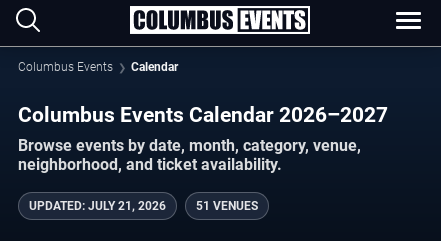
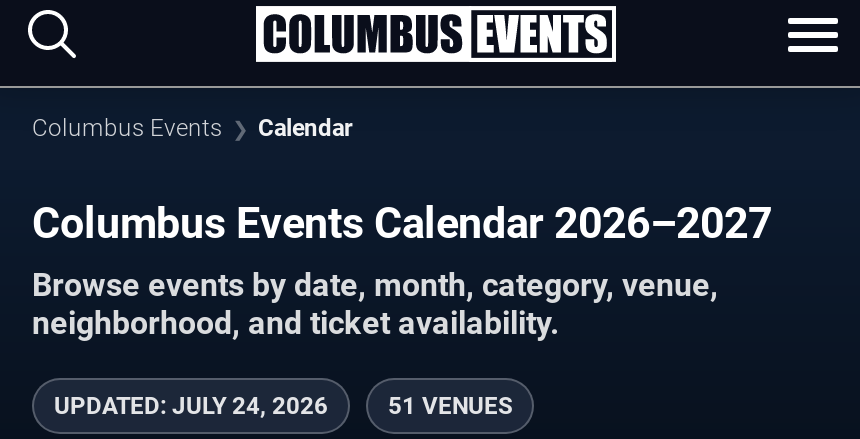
- UPDATED: JULY 21, 2026
+ UPDATED: JULY 24, 2026
